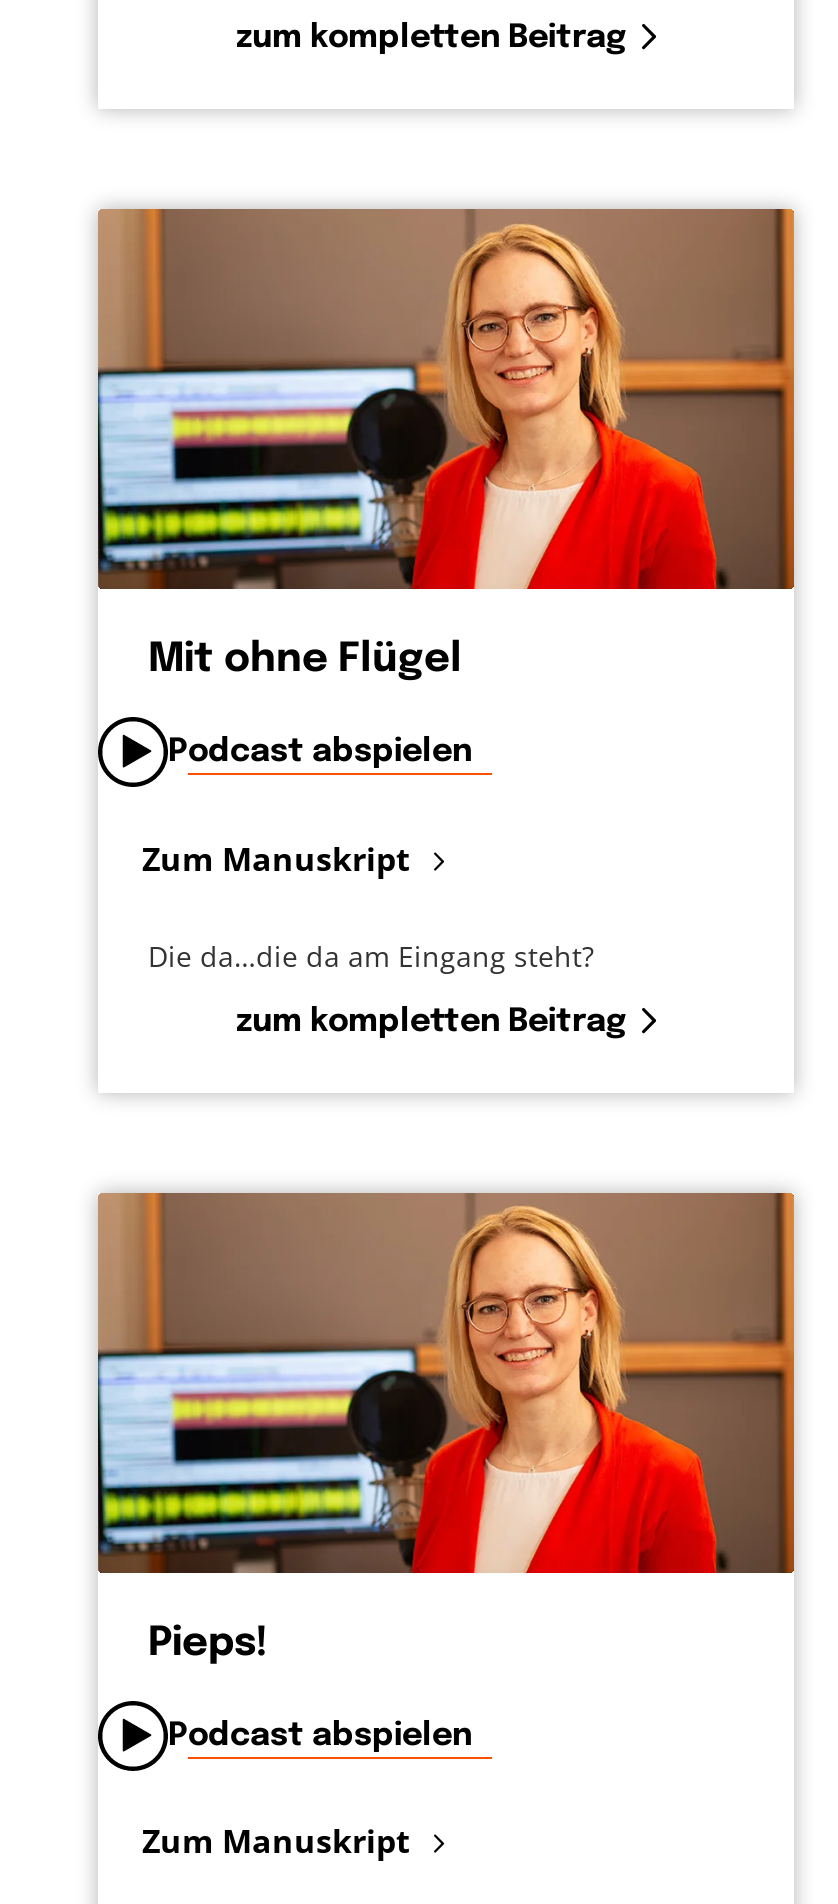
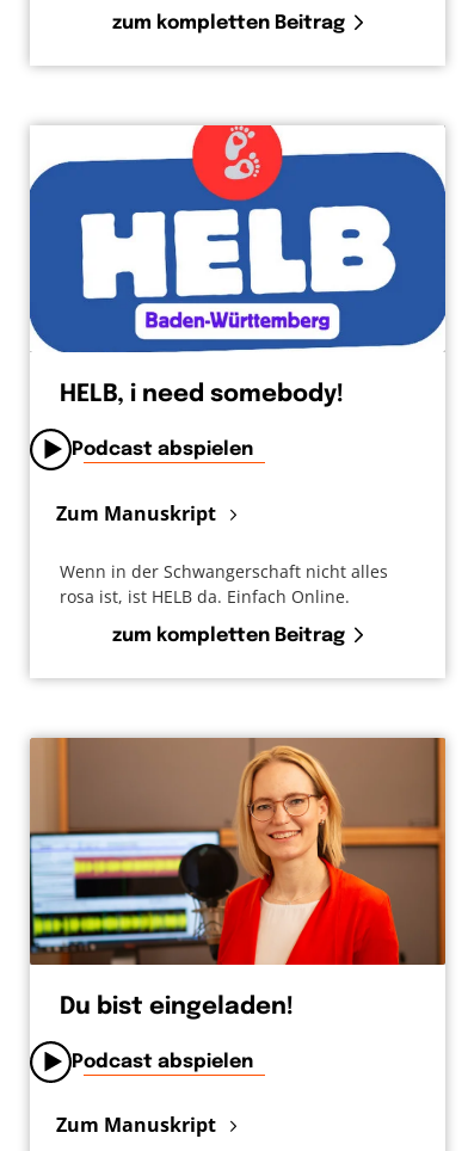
- [image]
- Mit ohne Flügel
+ [image]
+ HELB, i need somebody!

- Die da…die da am Eingang steht?
+ Wenn in der Schwangerschaft nicht alles
+ rosa ist, ist HELB da. Einfach Online.

- Pieps!
+ Du bist eingeladen!
